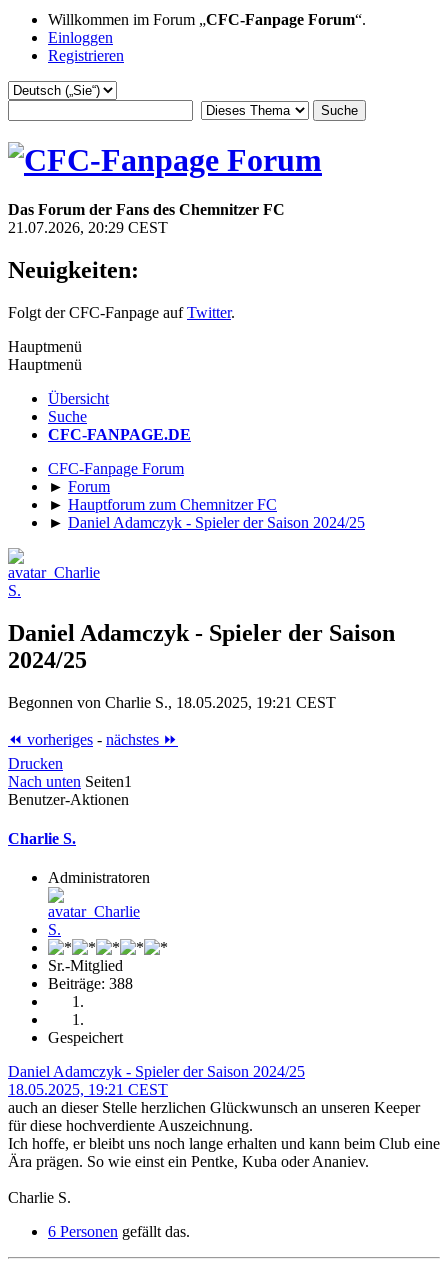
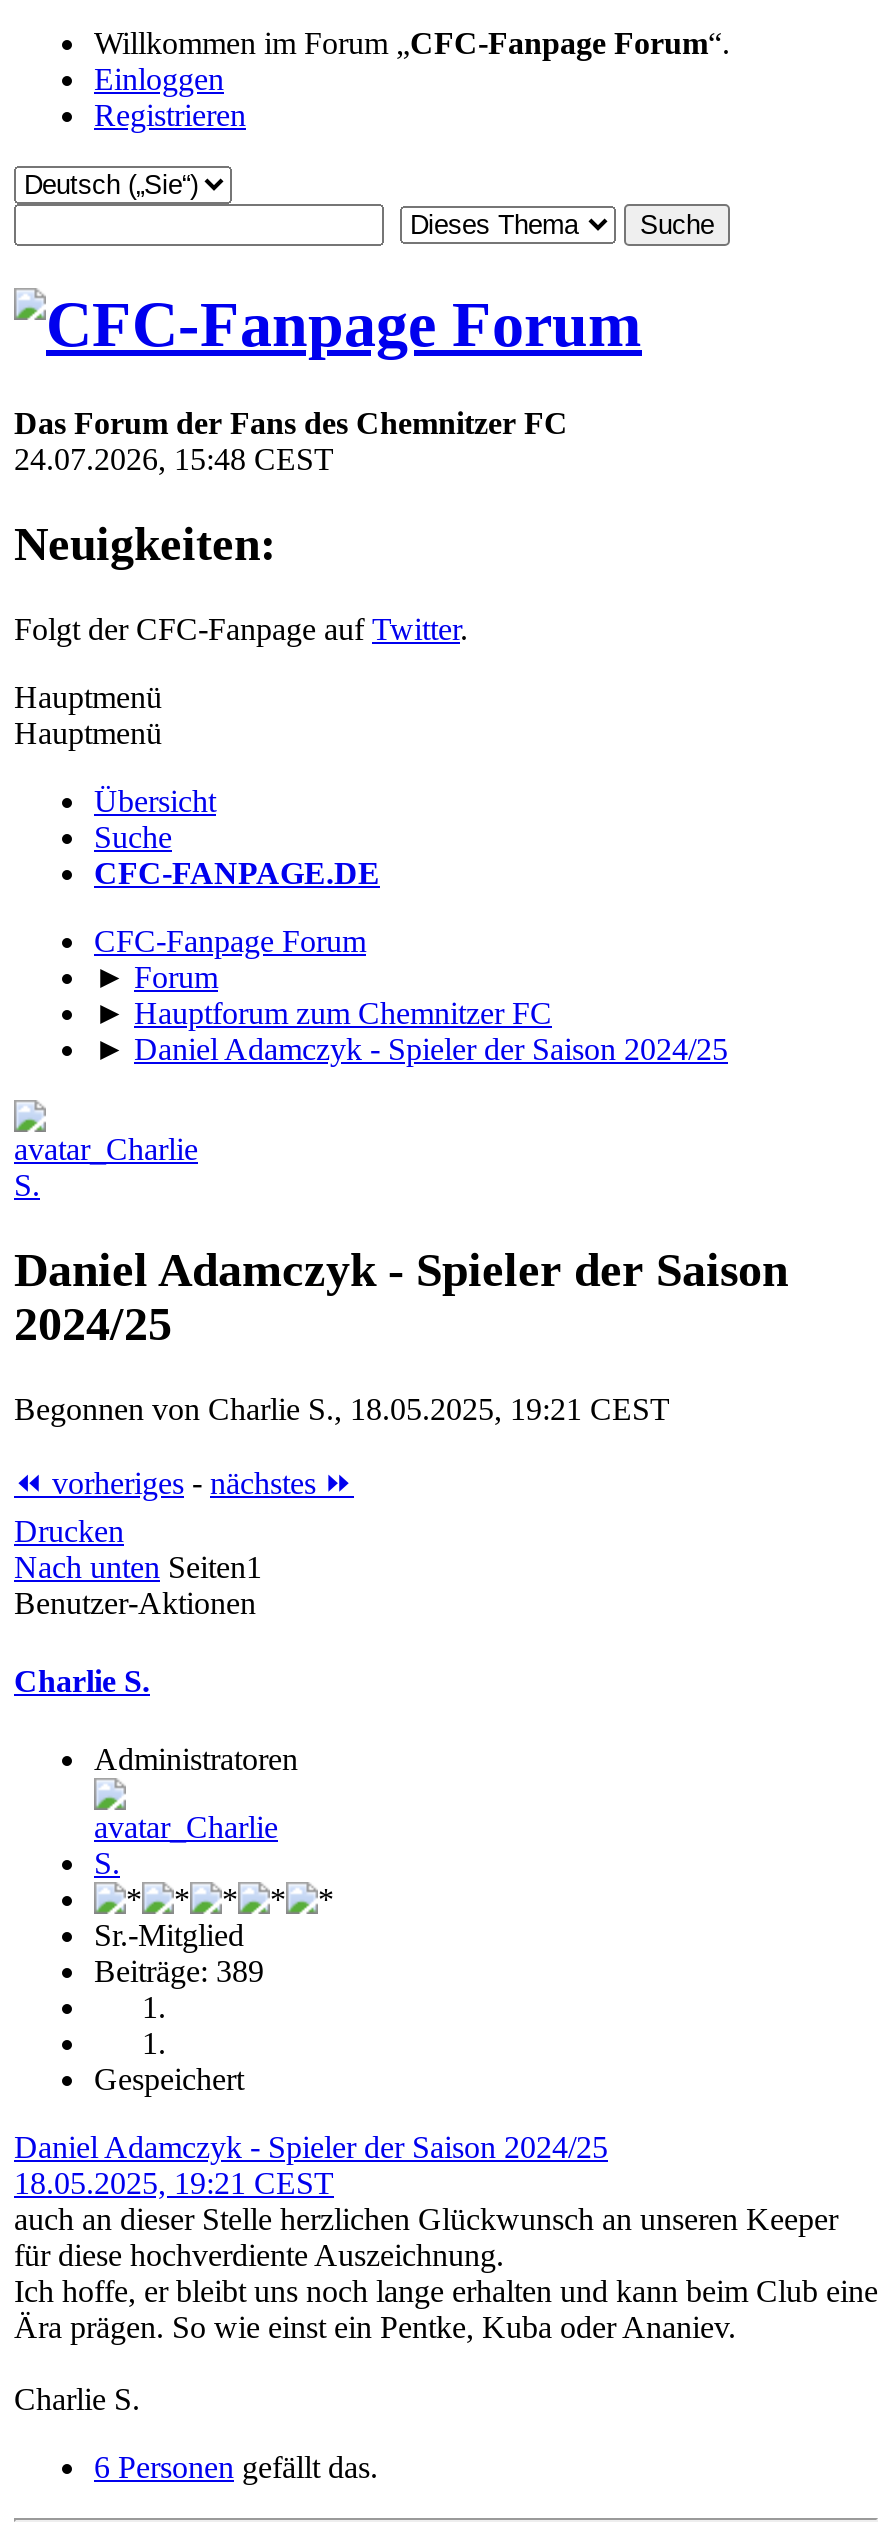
- 21.07.2026, 20:29 CEST
+ 24.07.2026, 15:48 CEST

- Beiträge: 388
+ Beiträge: 389
